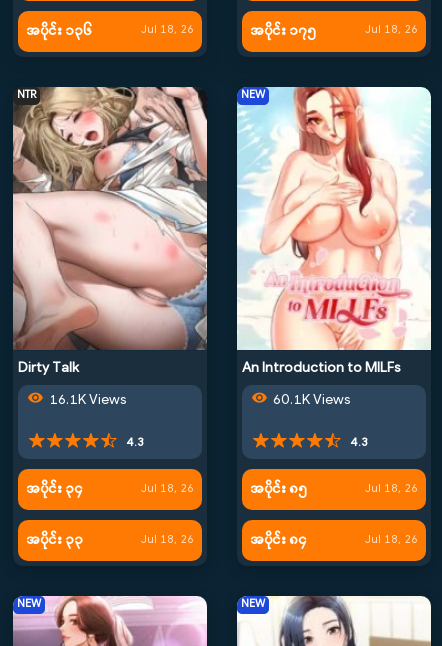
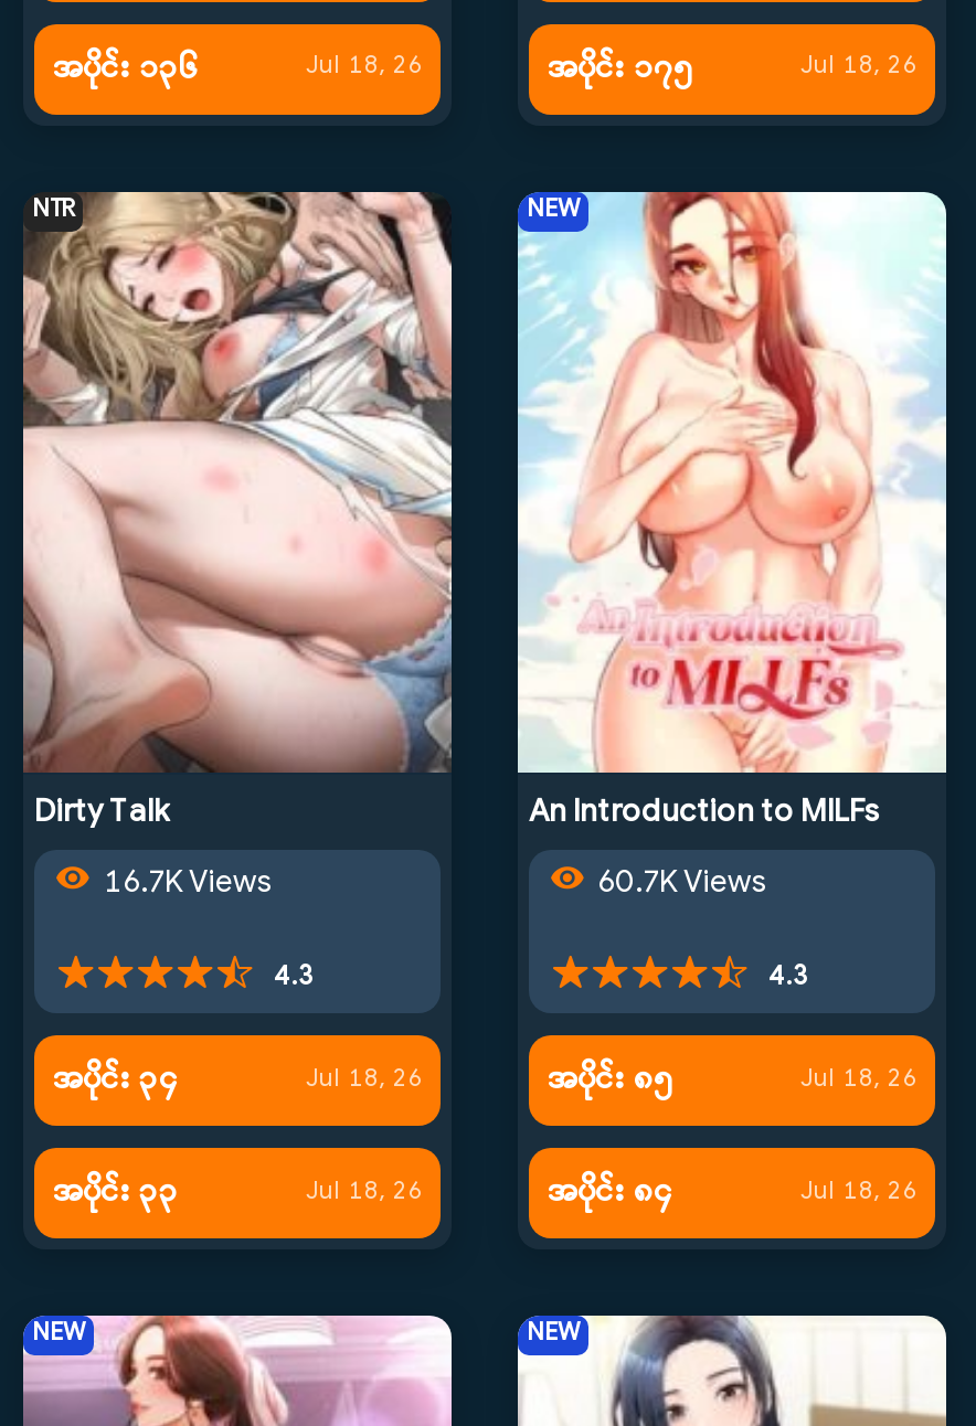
- 16.1K Views
+ 16.7K Views

- 60.1K Views
+ 60.7K Views
